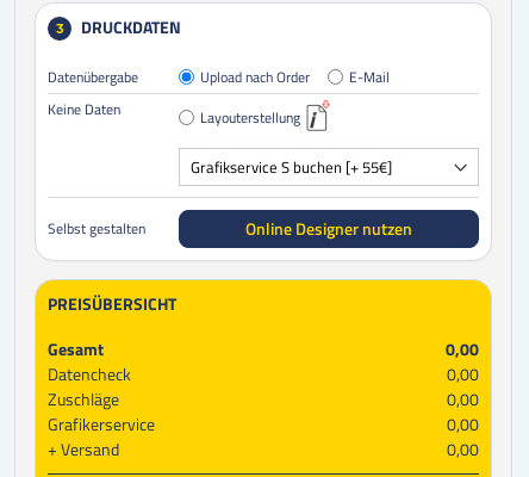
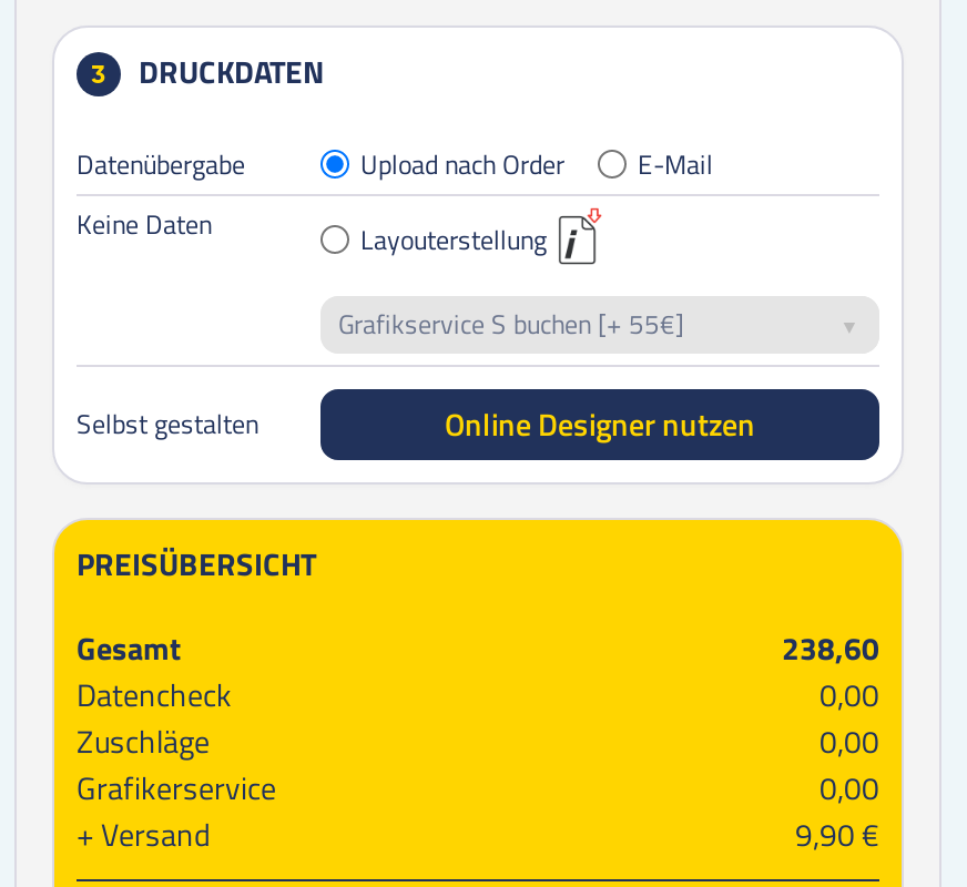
+ Grafikservice S buchen [+ 55€]

- 0,00
+ 238,60

- 0,00
+ 9,90 €
